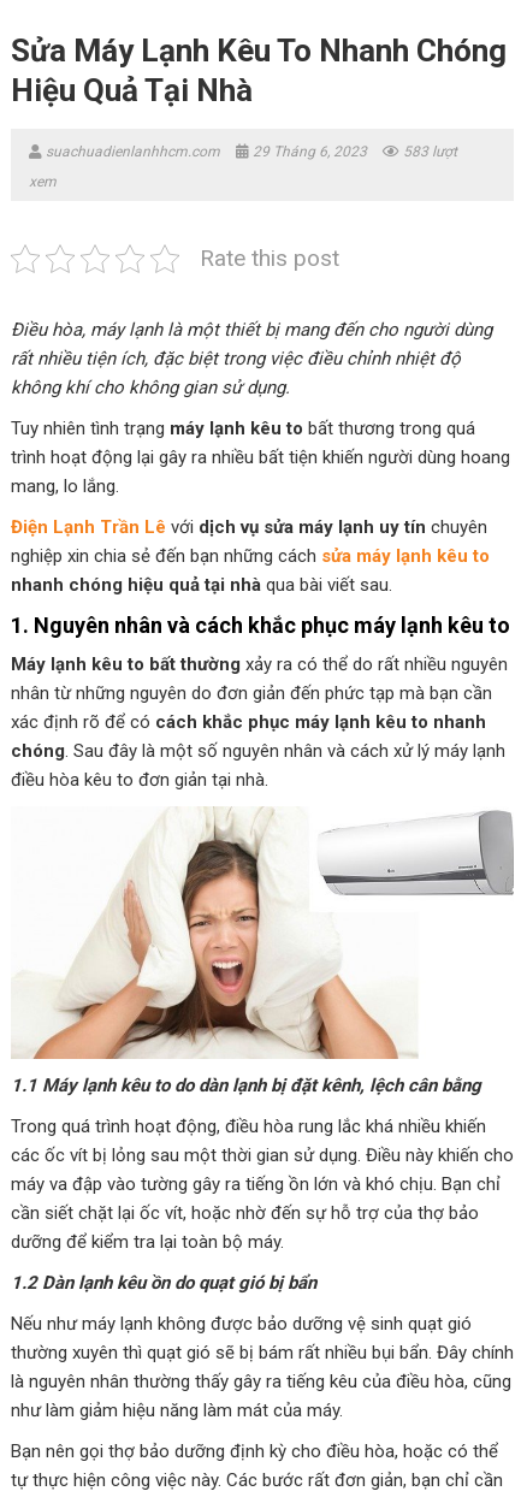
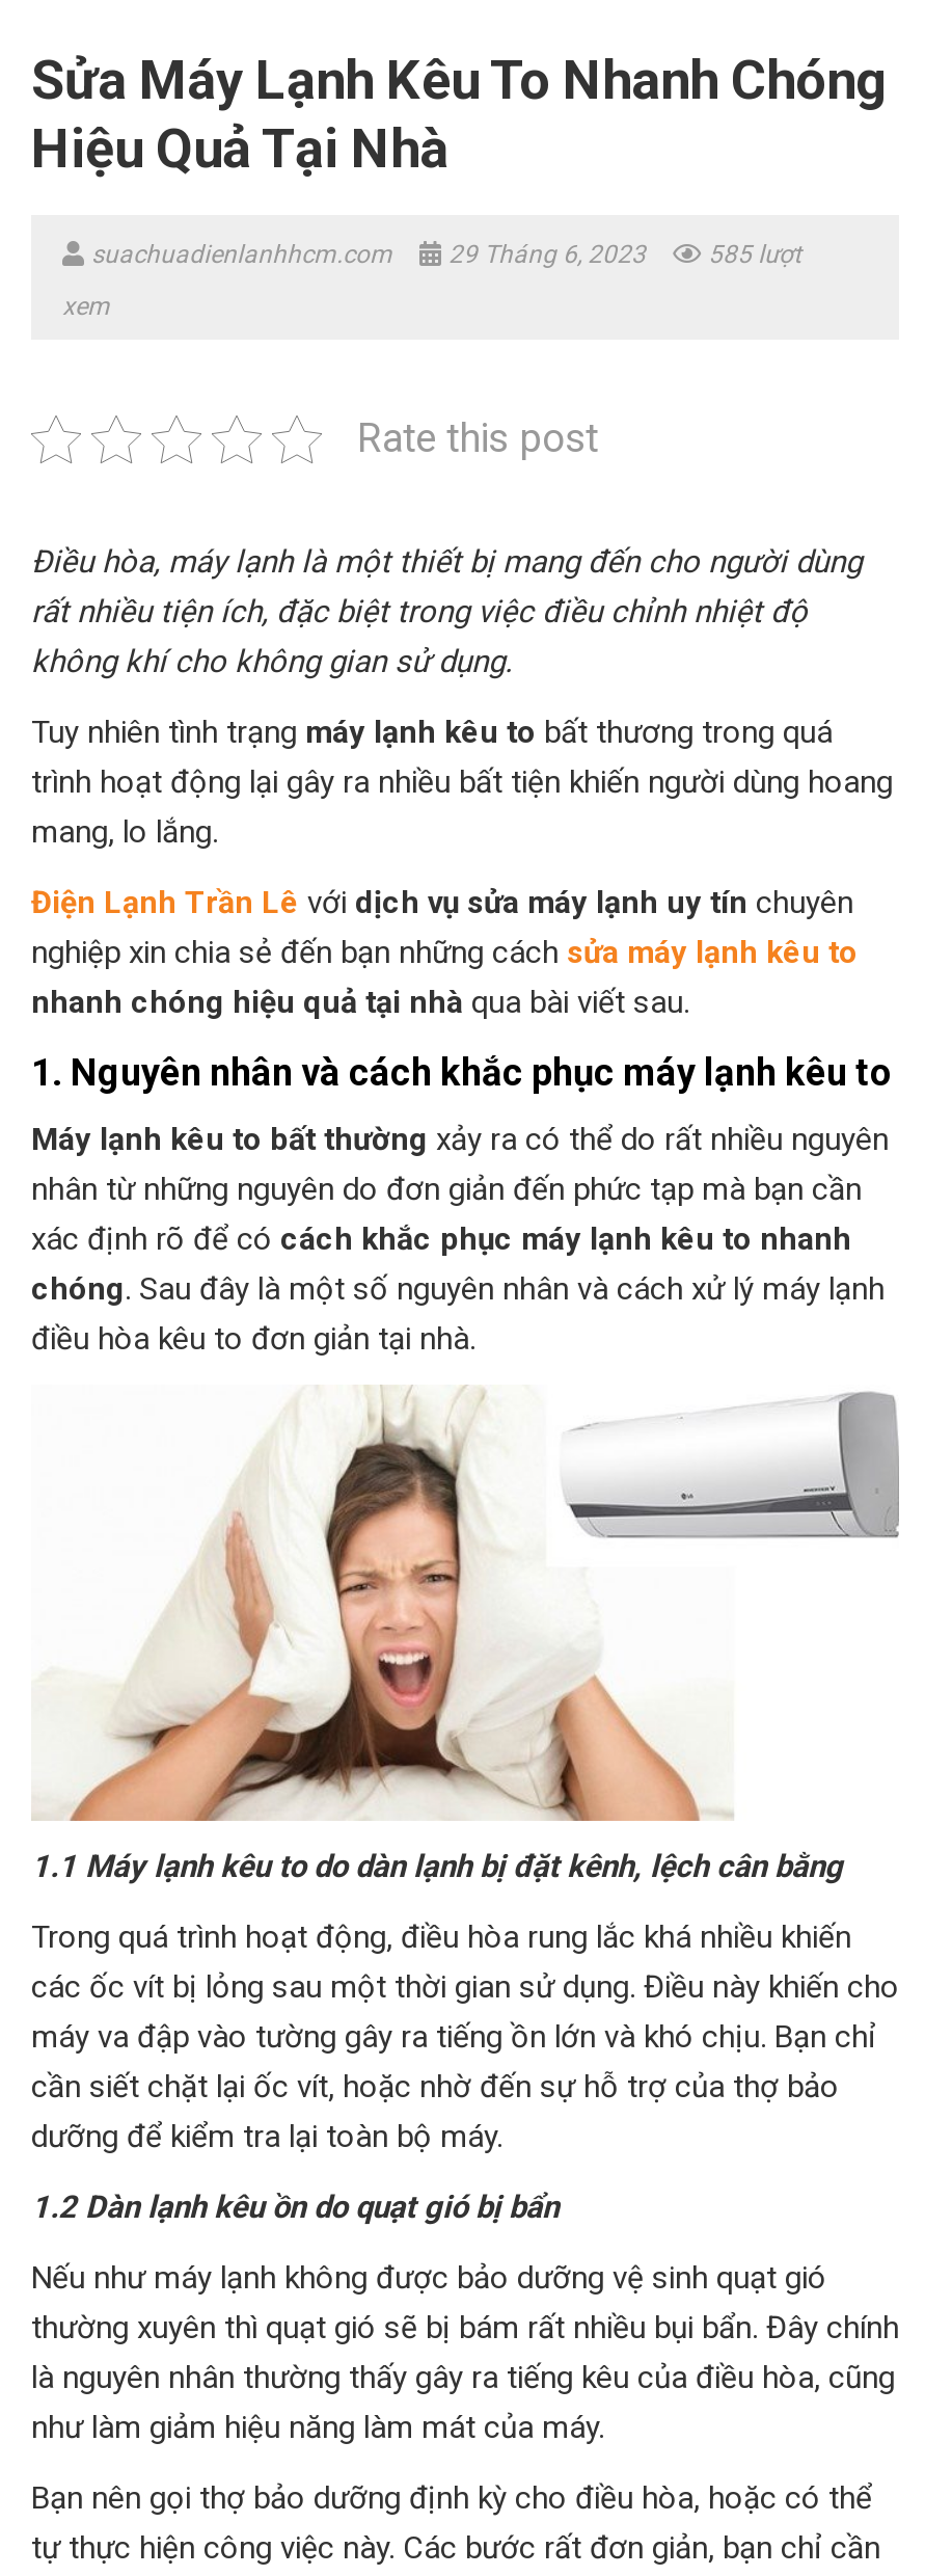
- 583 lượt
+ 585 lượt
